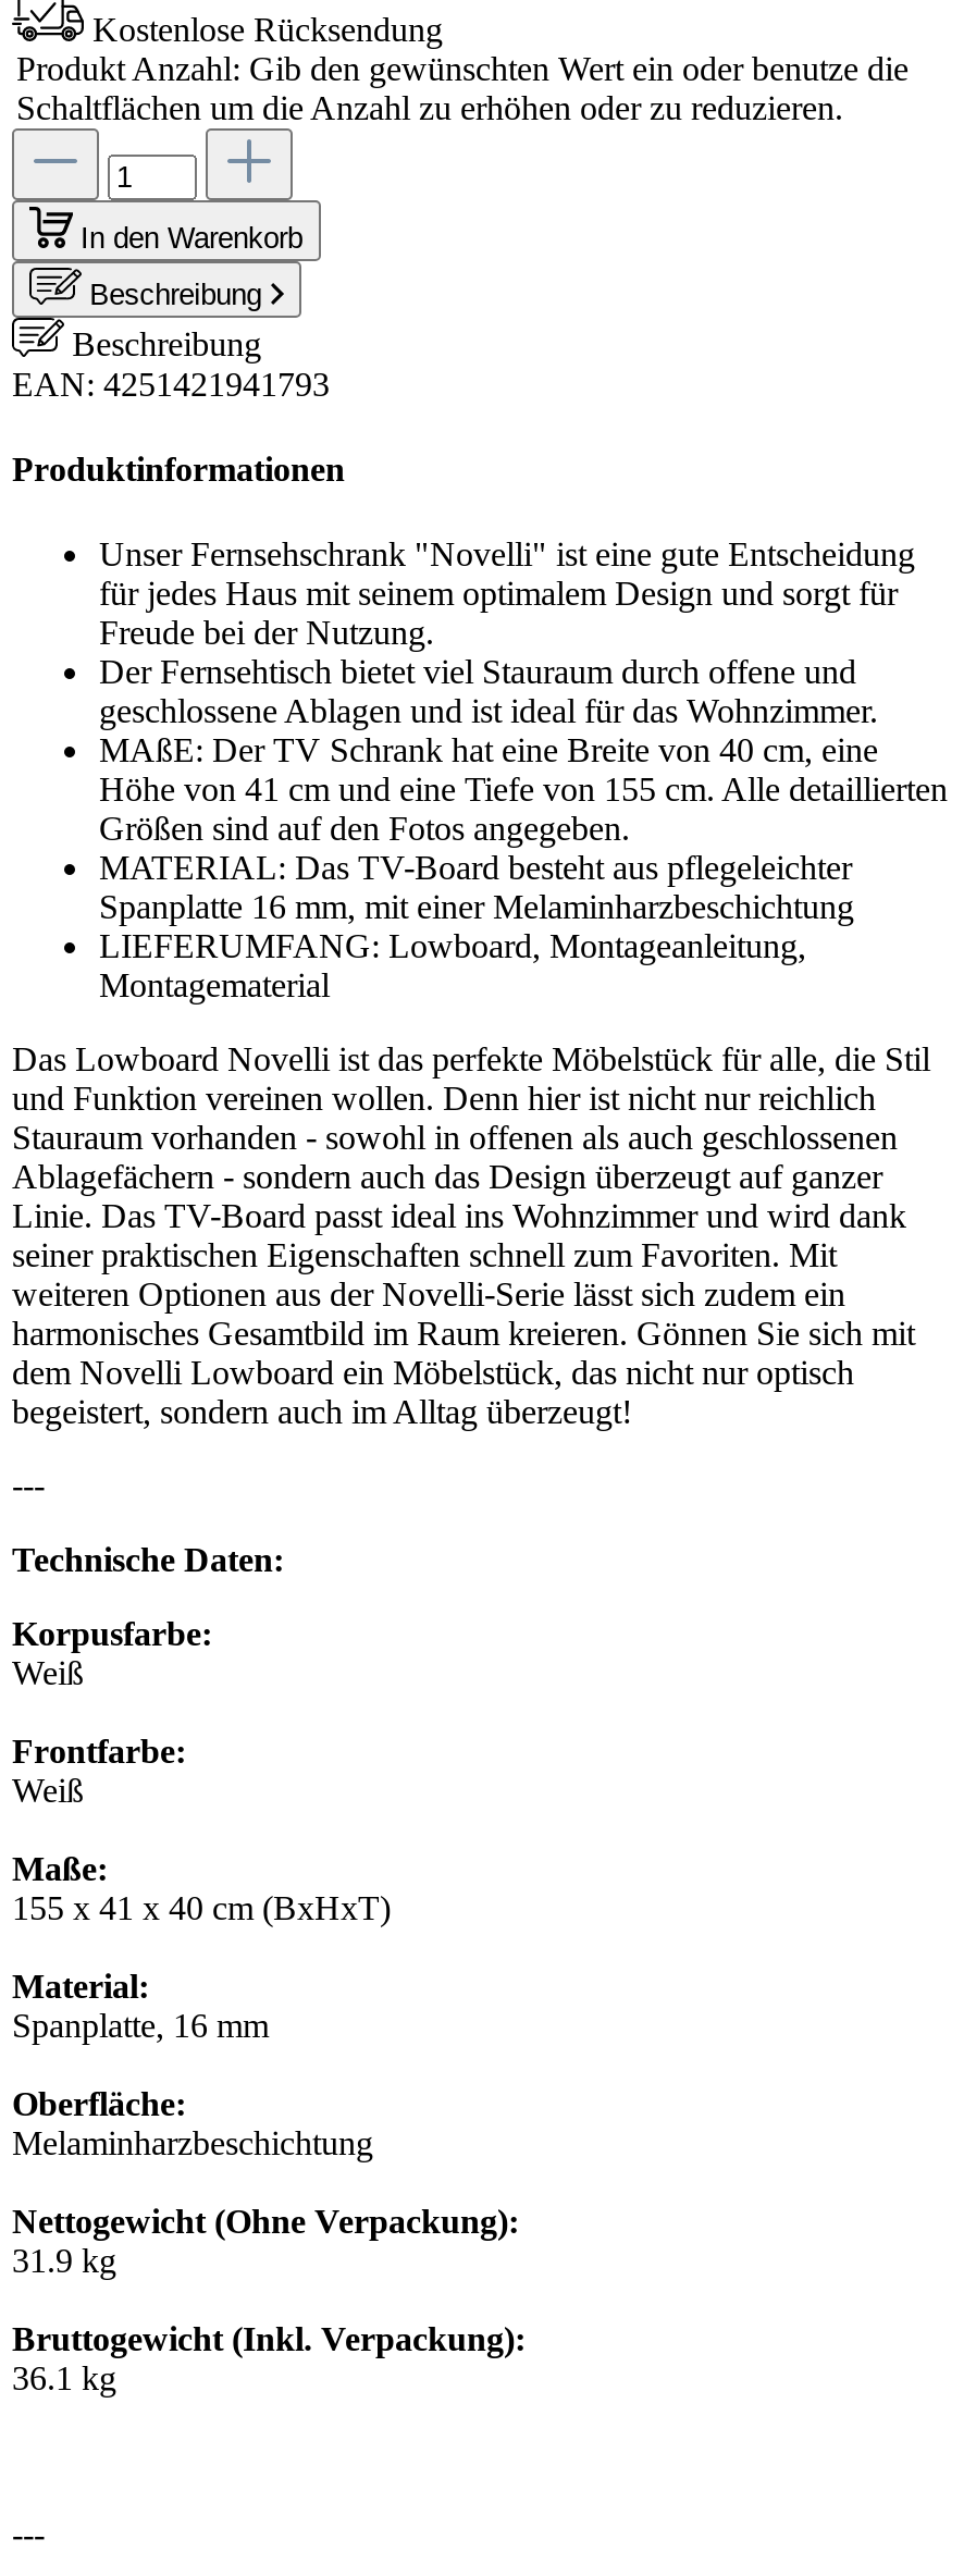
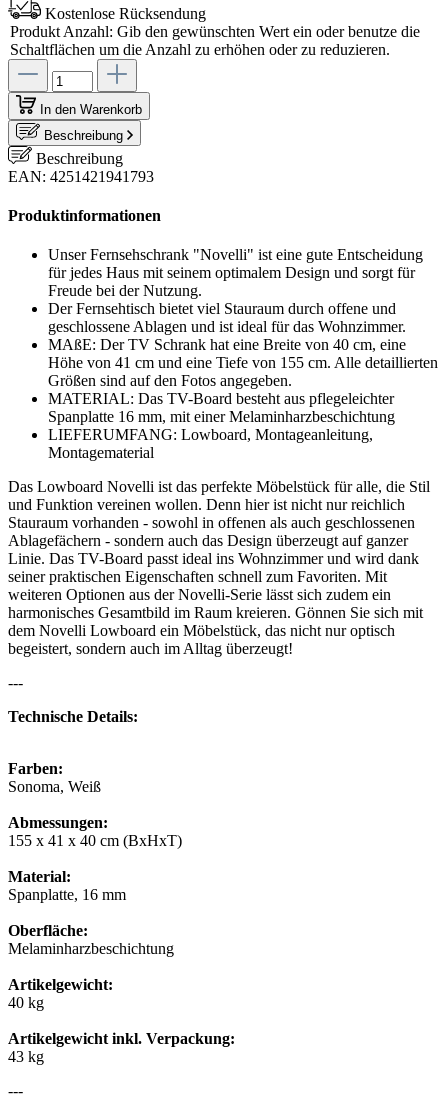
- Technische Daten:
- Korpusfarbe:
- Weiß
- Frontfarbe:
- Weiß
- Maße:
+ Technische Details:
+ Farben:
+ Sonoma, Weiß
+ Abmessungen:

- Nettogewicht (Ohne Verpackung):
- 31.9 kg
+ Artikelgewicht:
+ 40 kg

- Bruttogewicht (Inkl. Verpackung):
- 36.1 kg
+ Artikelgewicht inkl. Verpackung:
+ 43 kg
